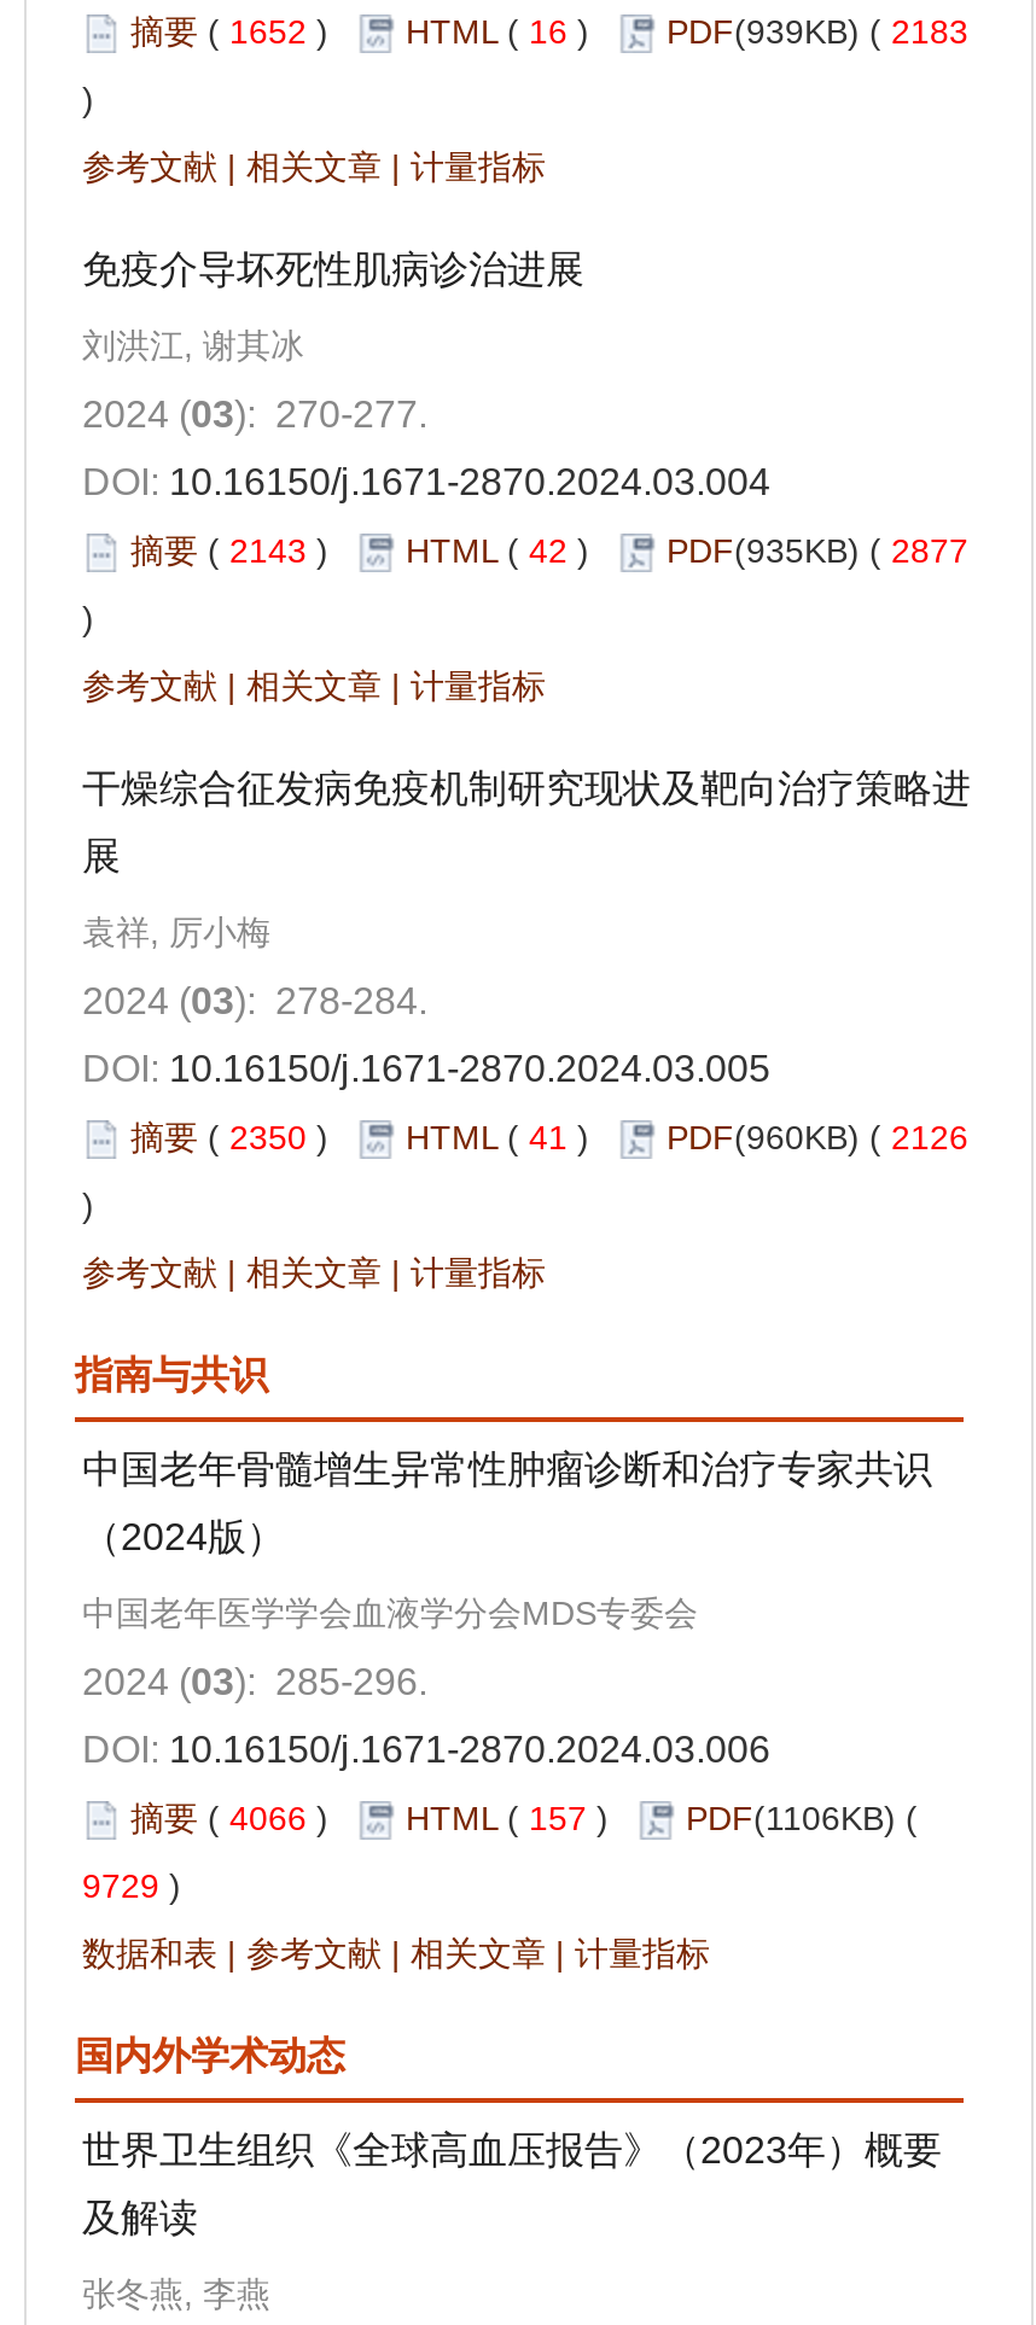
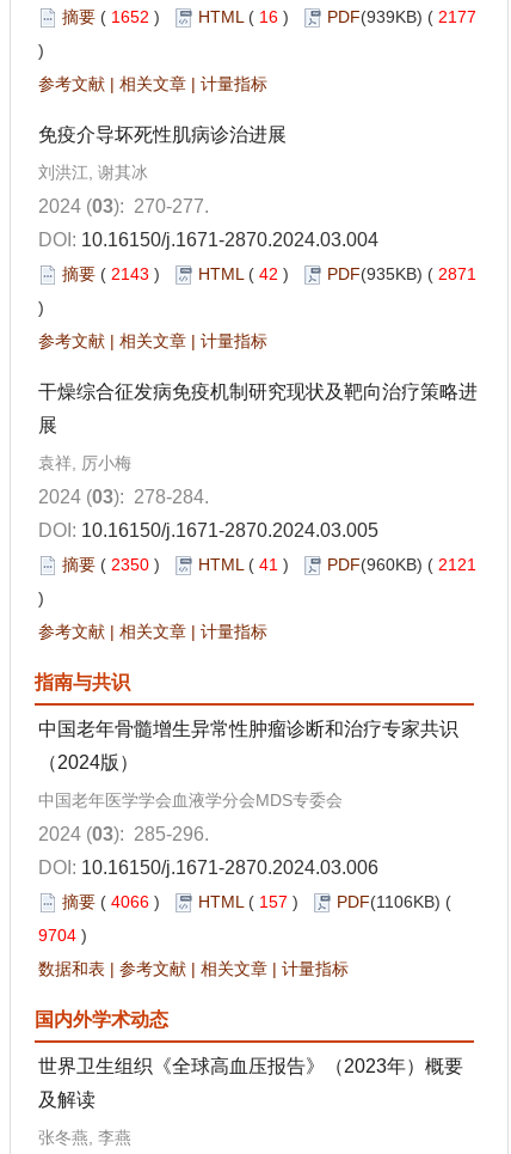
- 摘要(1652) HTML (16) PDF(939KB) (2183
+ 摘要(1652) HTML (16) PDF(939KB) (2177

- 摘要(2143) HTML (42) PDF(935KB) (2877
+ 摘要(2143) HTML (42) PDF(935KB) (2871

- 摘要(2350) HTML (41) PDF(960KB) (2126
+ 摘要(2350) HTML (41) PDF(960KB) (2121

- 9729)
+ 9704)
